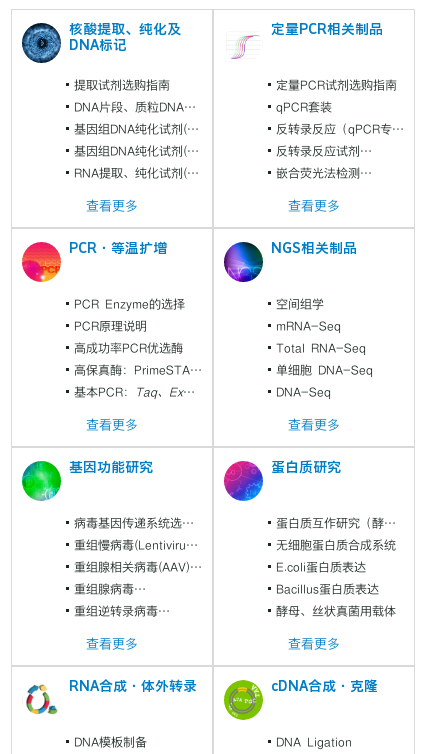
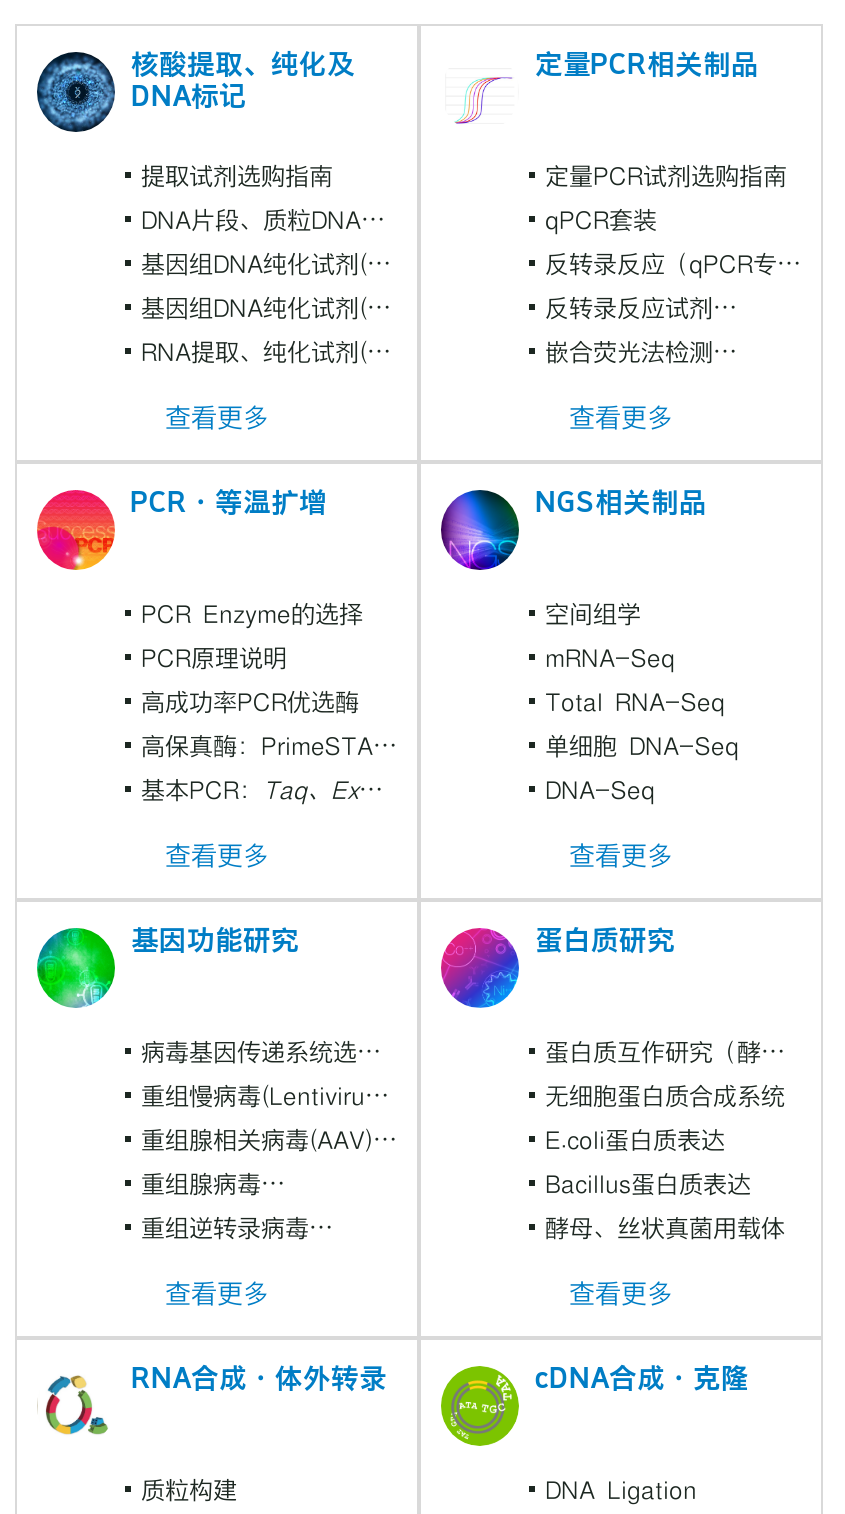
- DNA模板制备
+ 质粒构建
